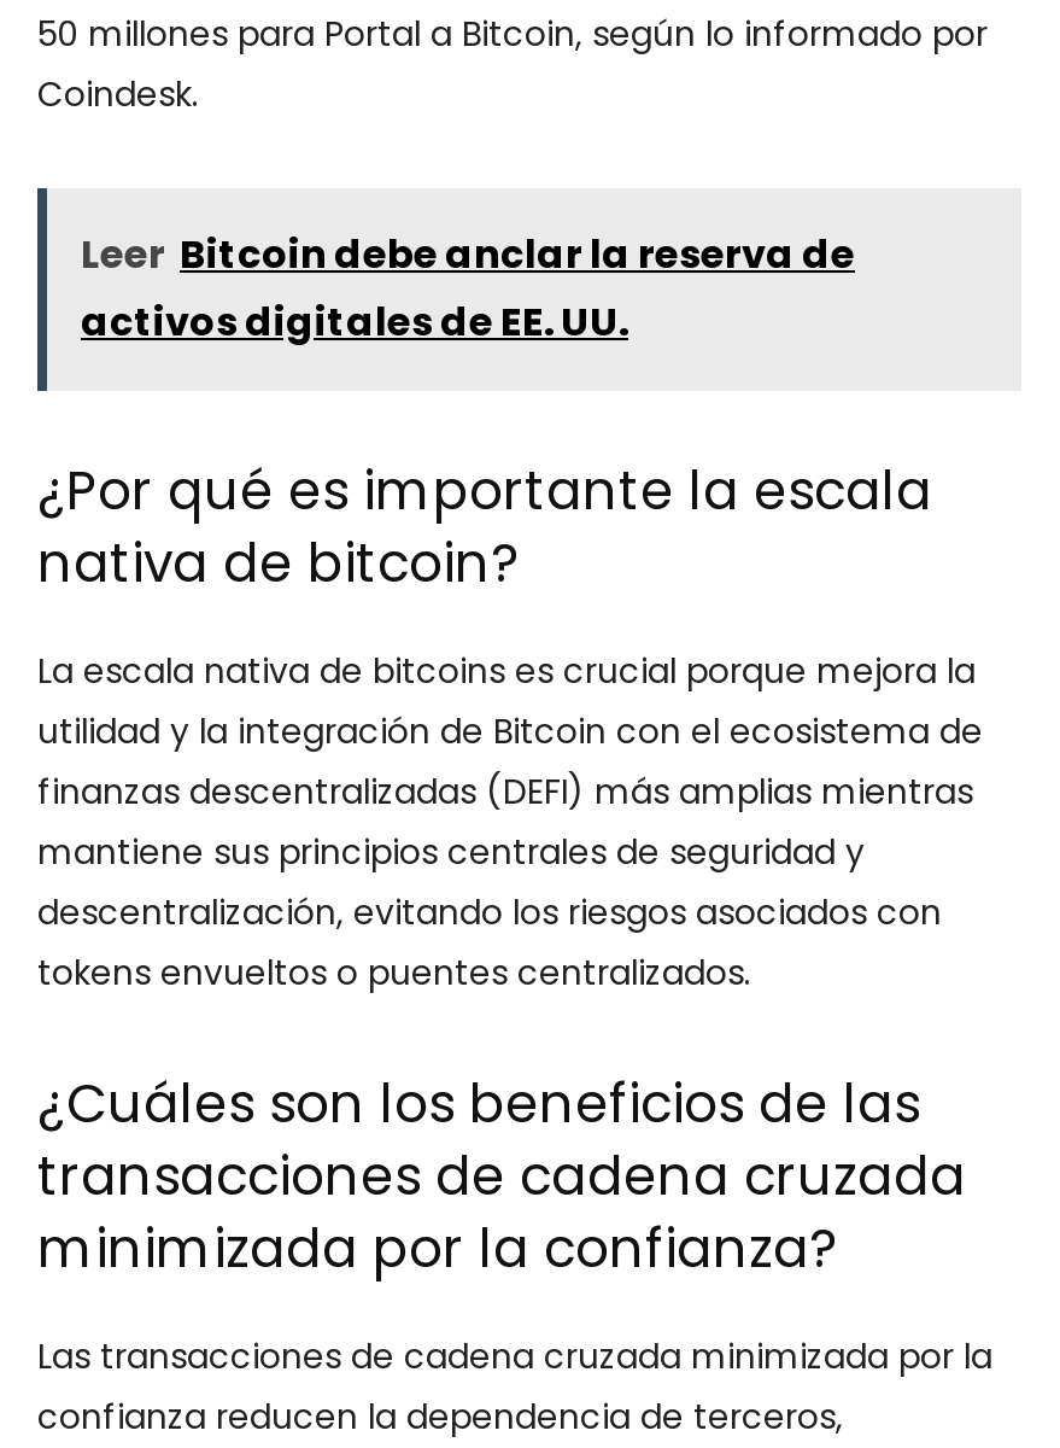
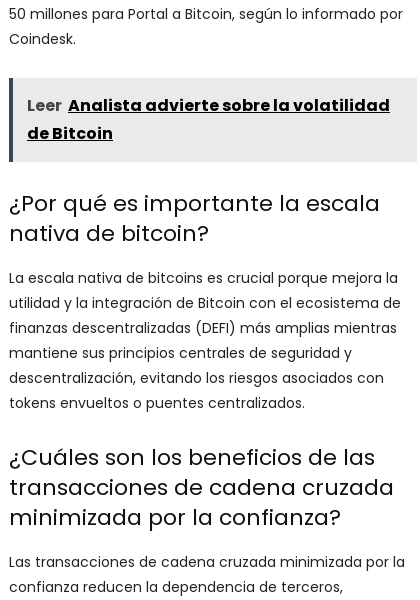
- Leer Bitcoin debe anclar la reserva de
- activos digitales de EE. UU.
+ Leer Analista advierte sobre la volatilidad
+ de Bitcoin
